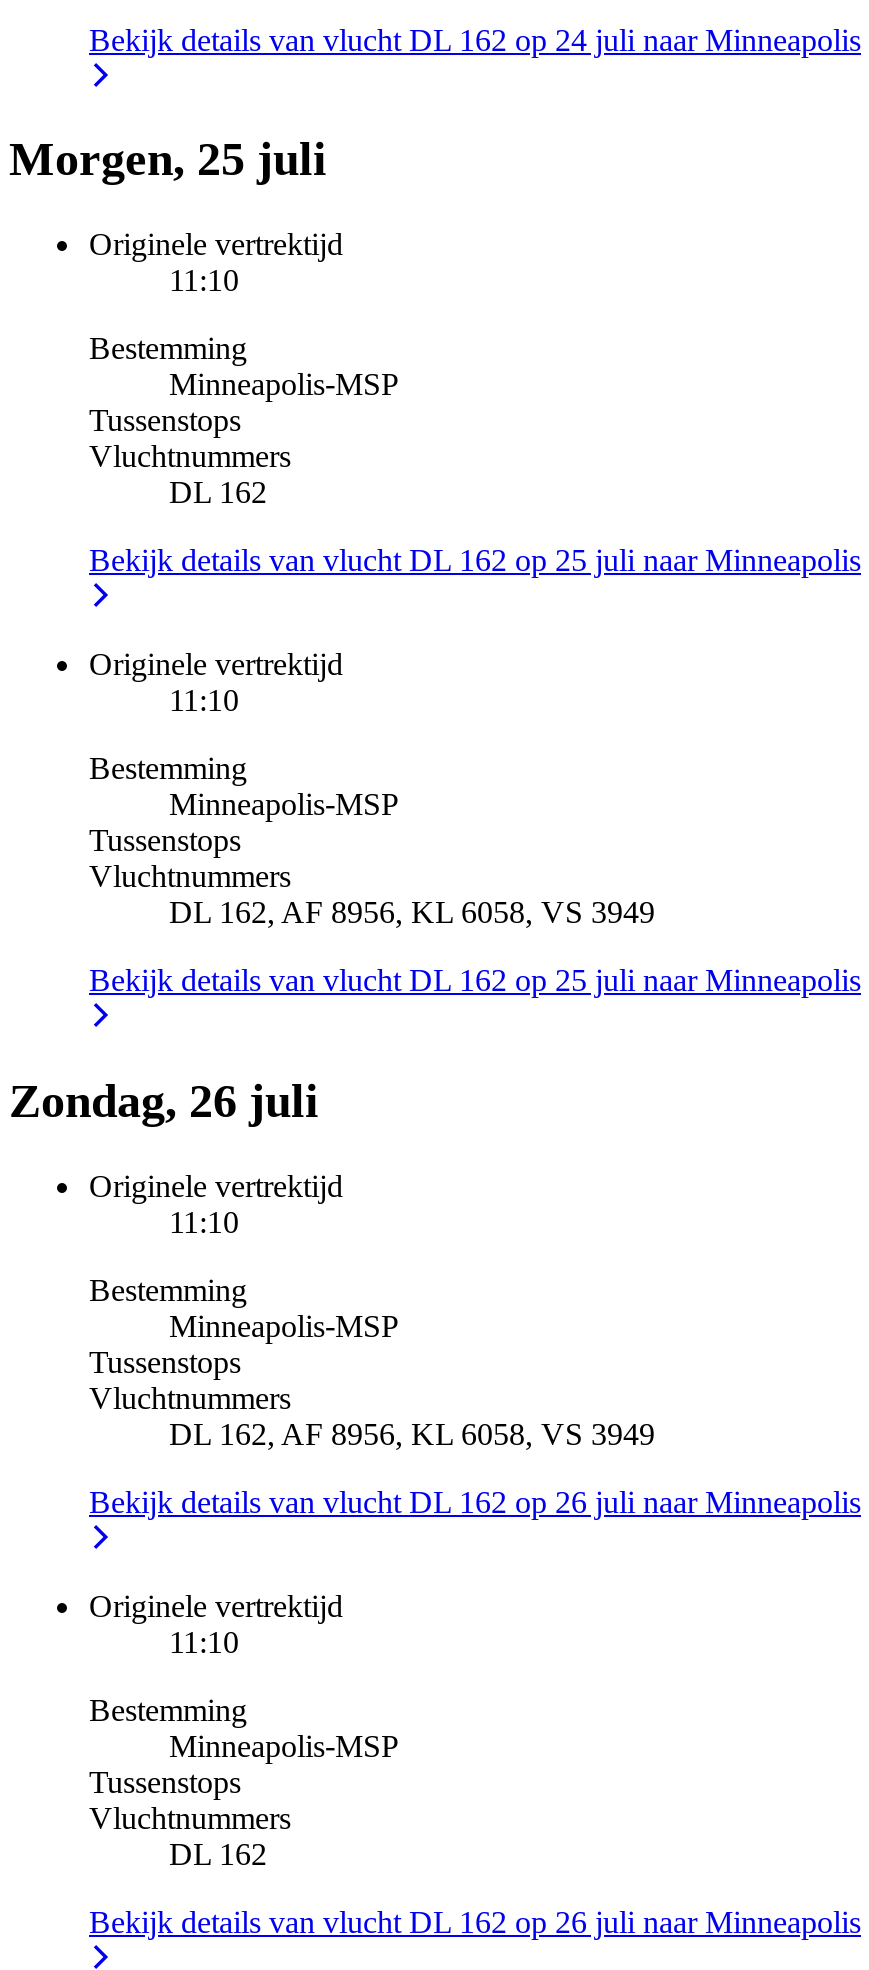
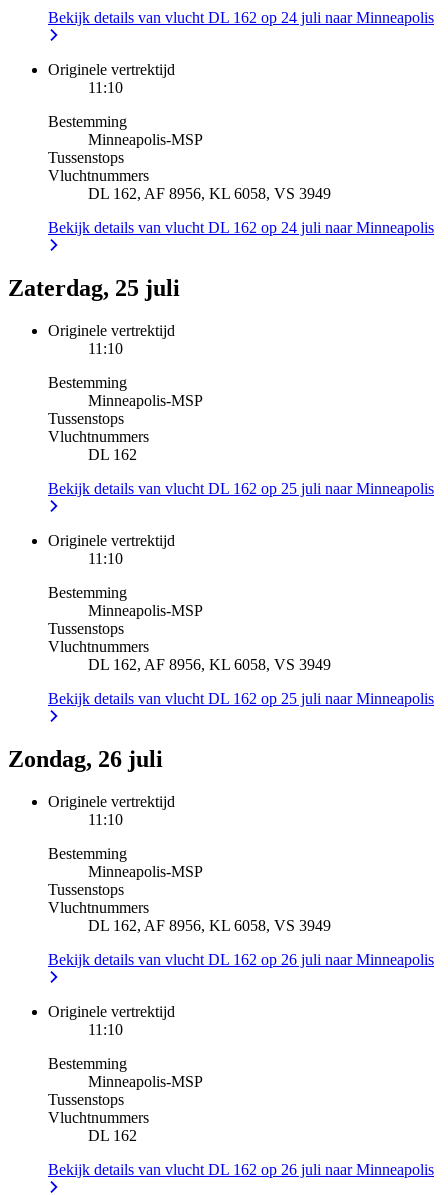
- Morgen, 25 juli
+ Originele vertrektijd
+ 11:10
+ Bestemming
+ Minneapolis-MSP
+ Tussenstops
+ Vluchtnummers
+ DL 162, AF 8956, KL 6058, VS 3949
+ Bekijk details van vlucht DL 162 op 24 juli naar Minneapolis
+ Zaterdag, 25 juli
